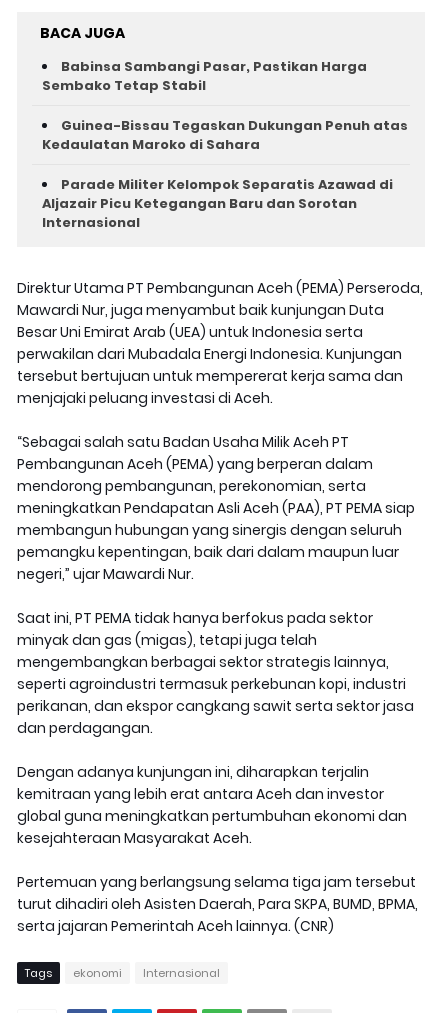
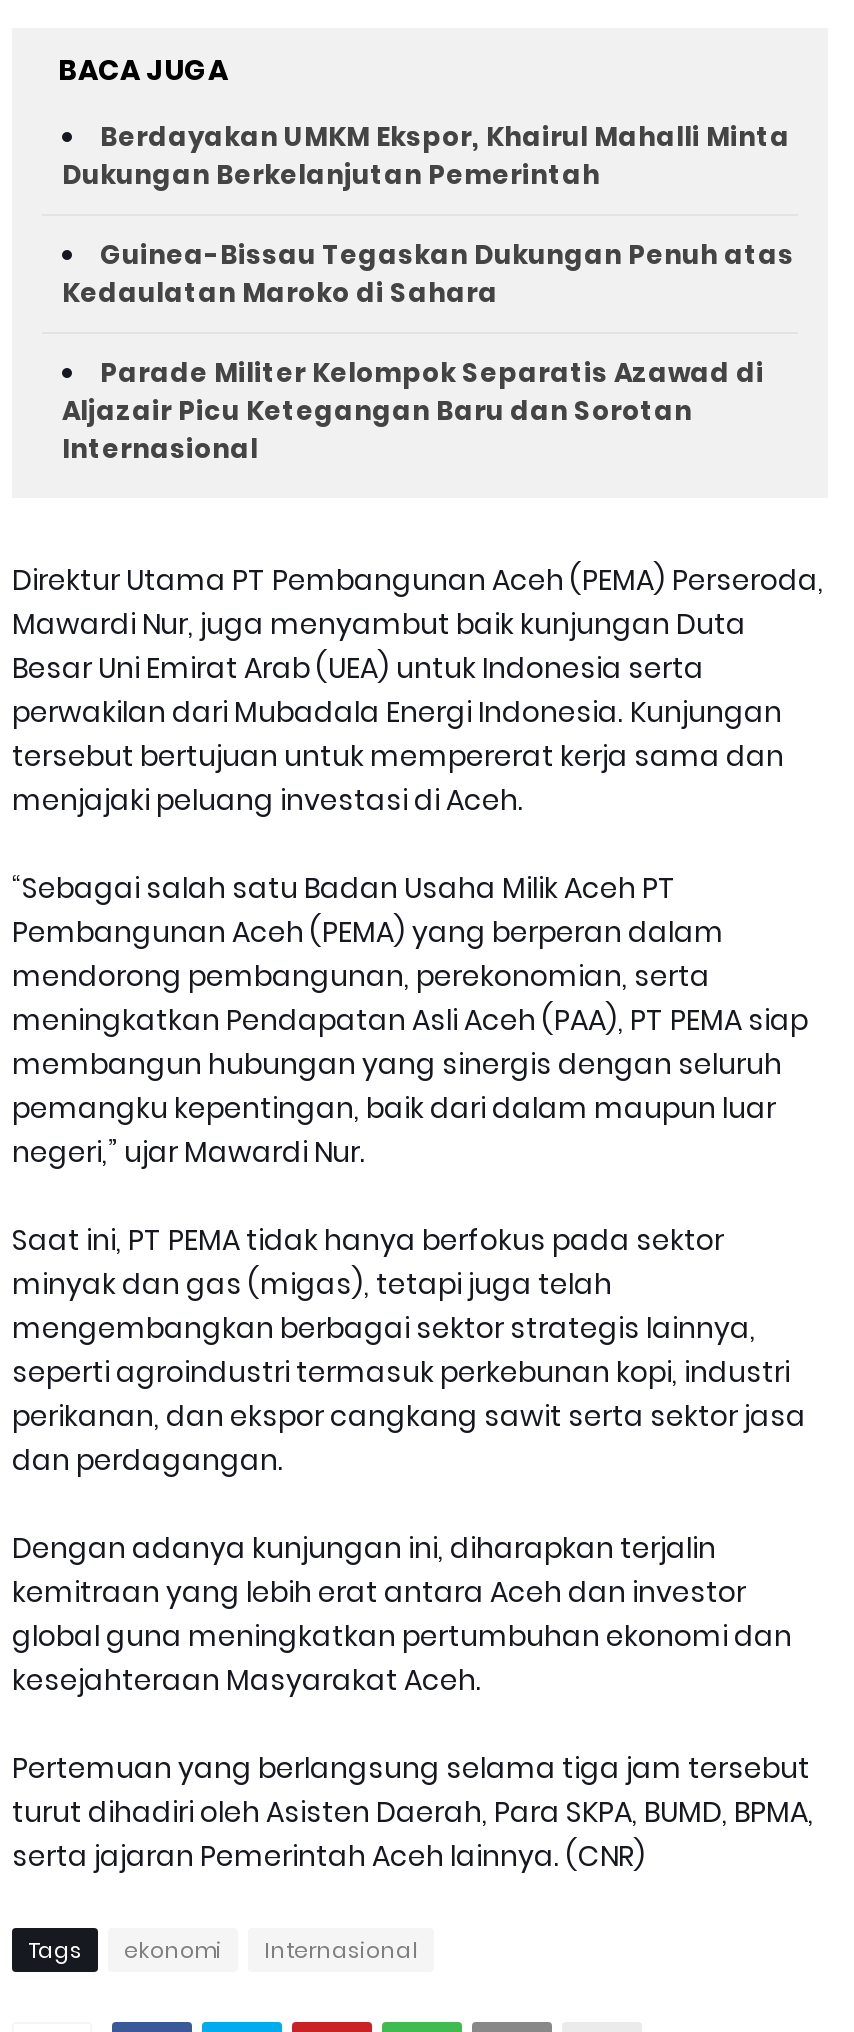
- Babinsa Sambangi Pasar, Pastikan Harga
- Sembako Tetap Stabil
+ Berdayakan UMKM Ekspor, Khairul Mahalli Minta
+ Dukungan Berkelanjutan Pemerintah
